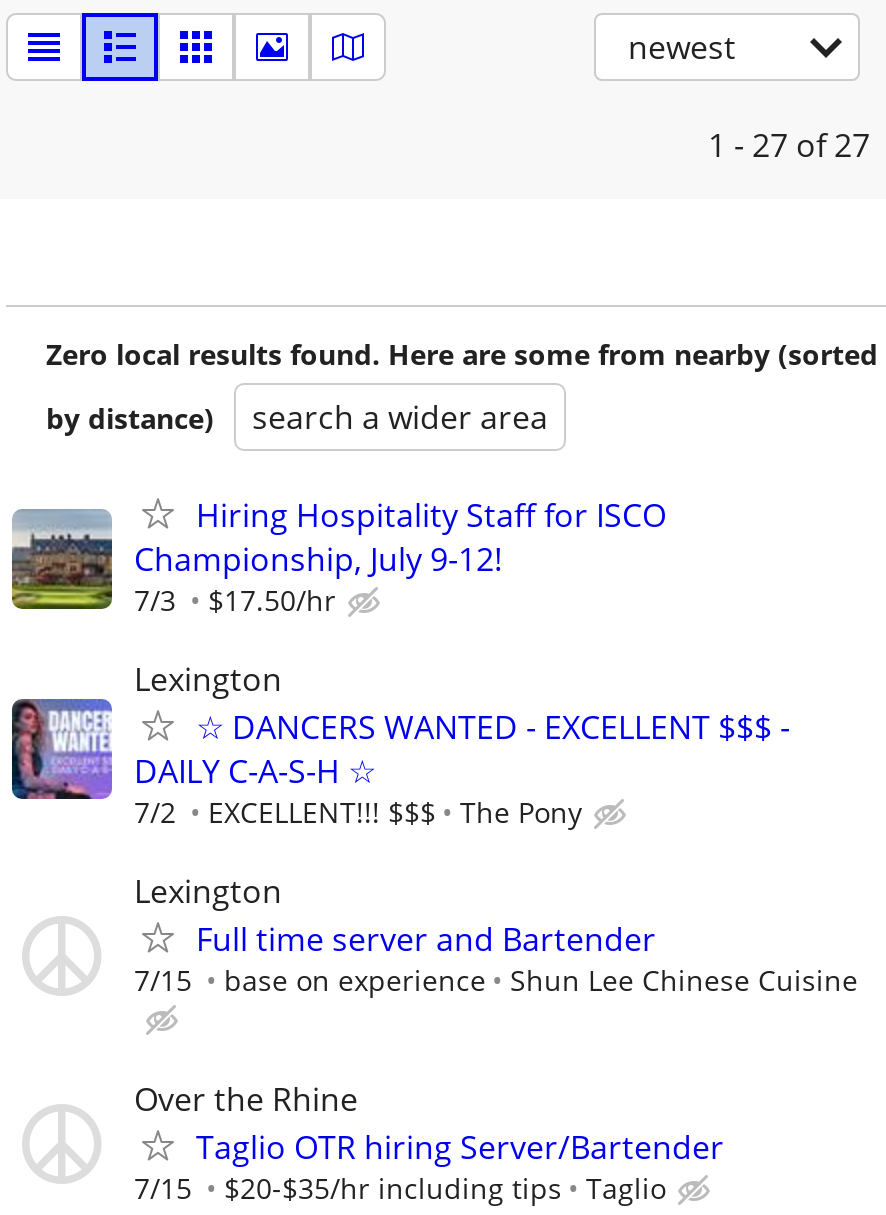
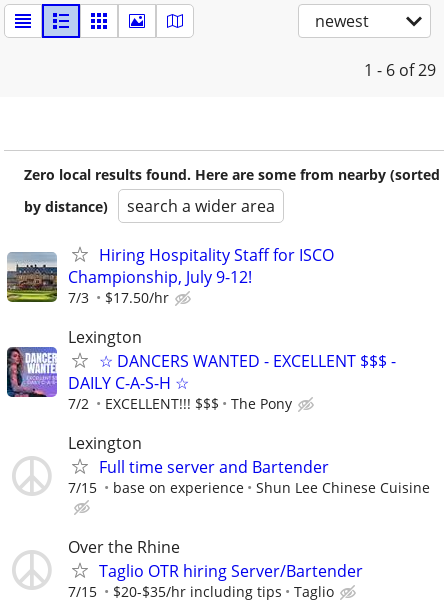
- 1 - 27 of 27
+ 1 - 6 of 29
